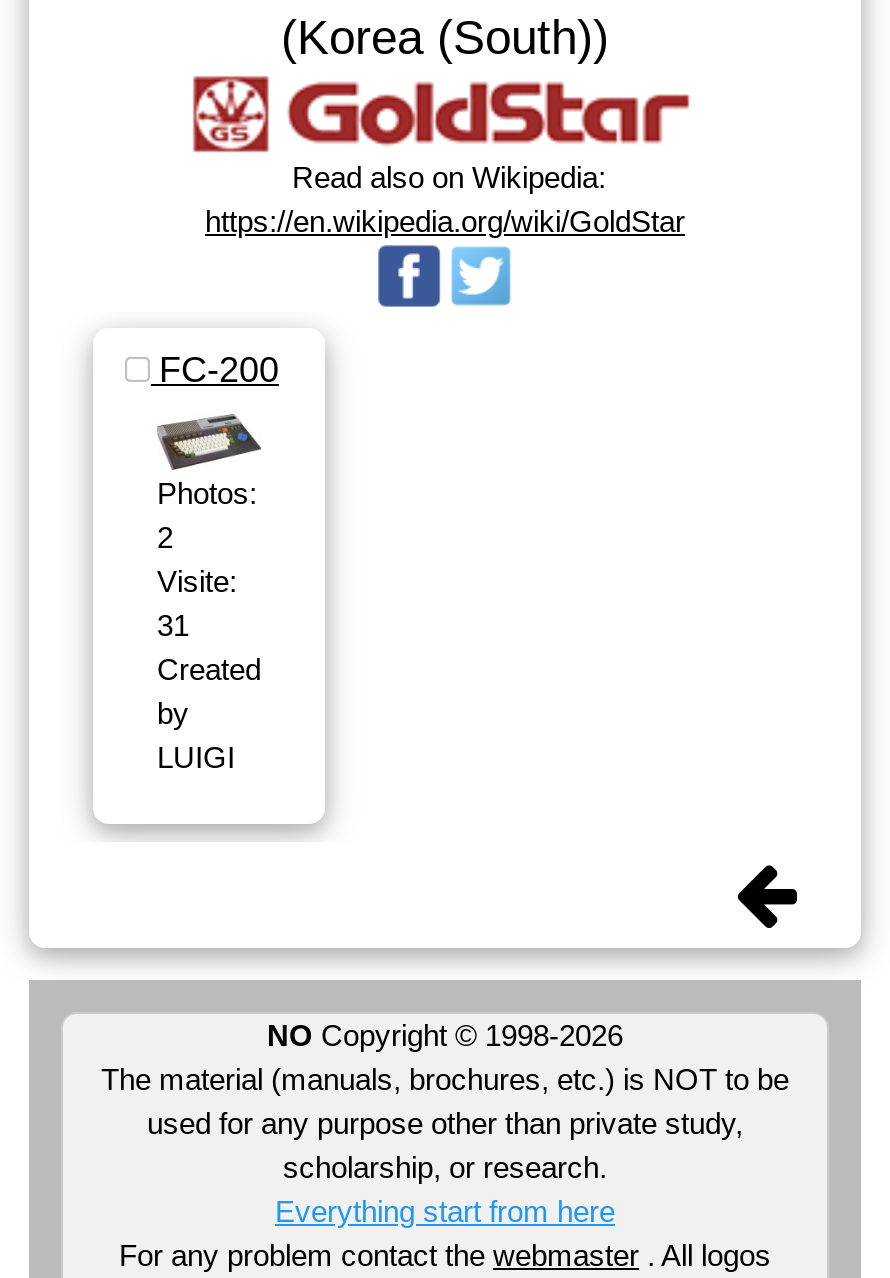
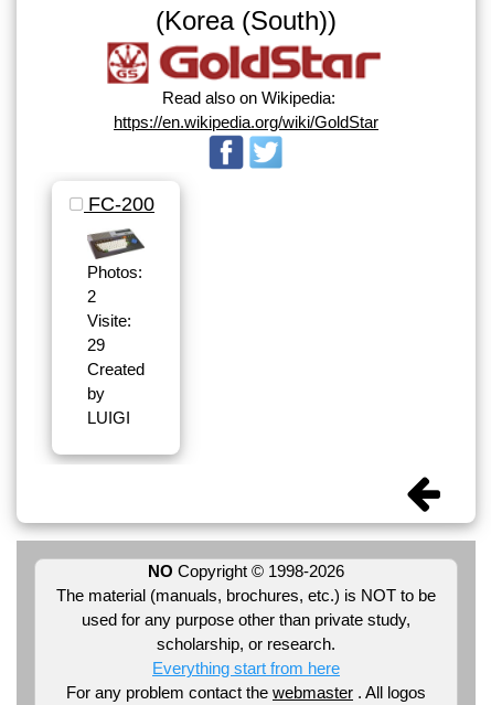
- 31
+ 29
